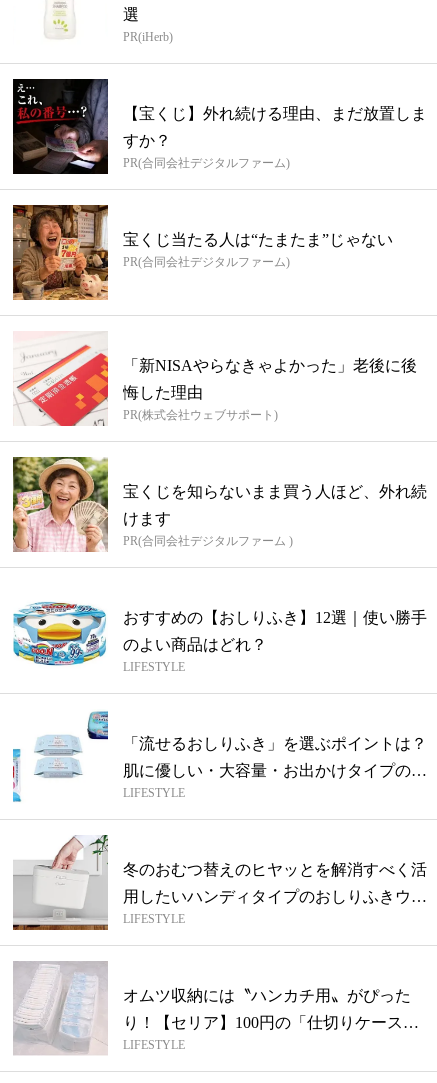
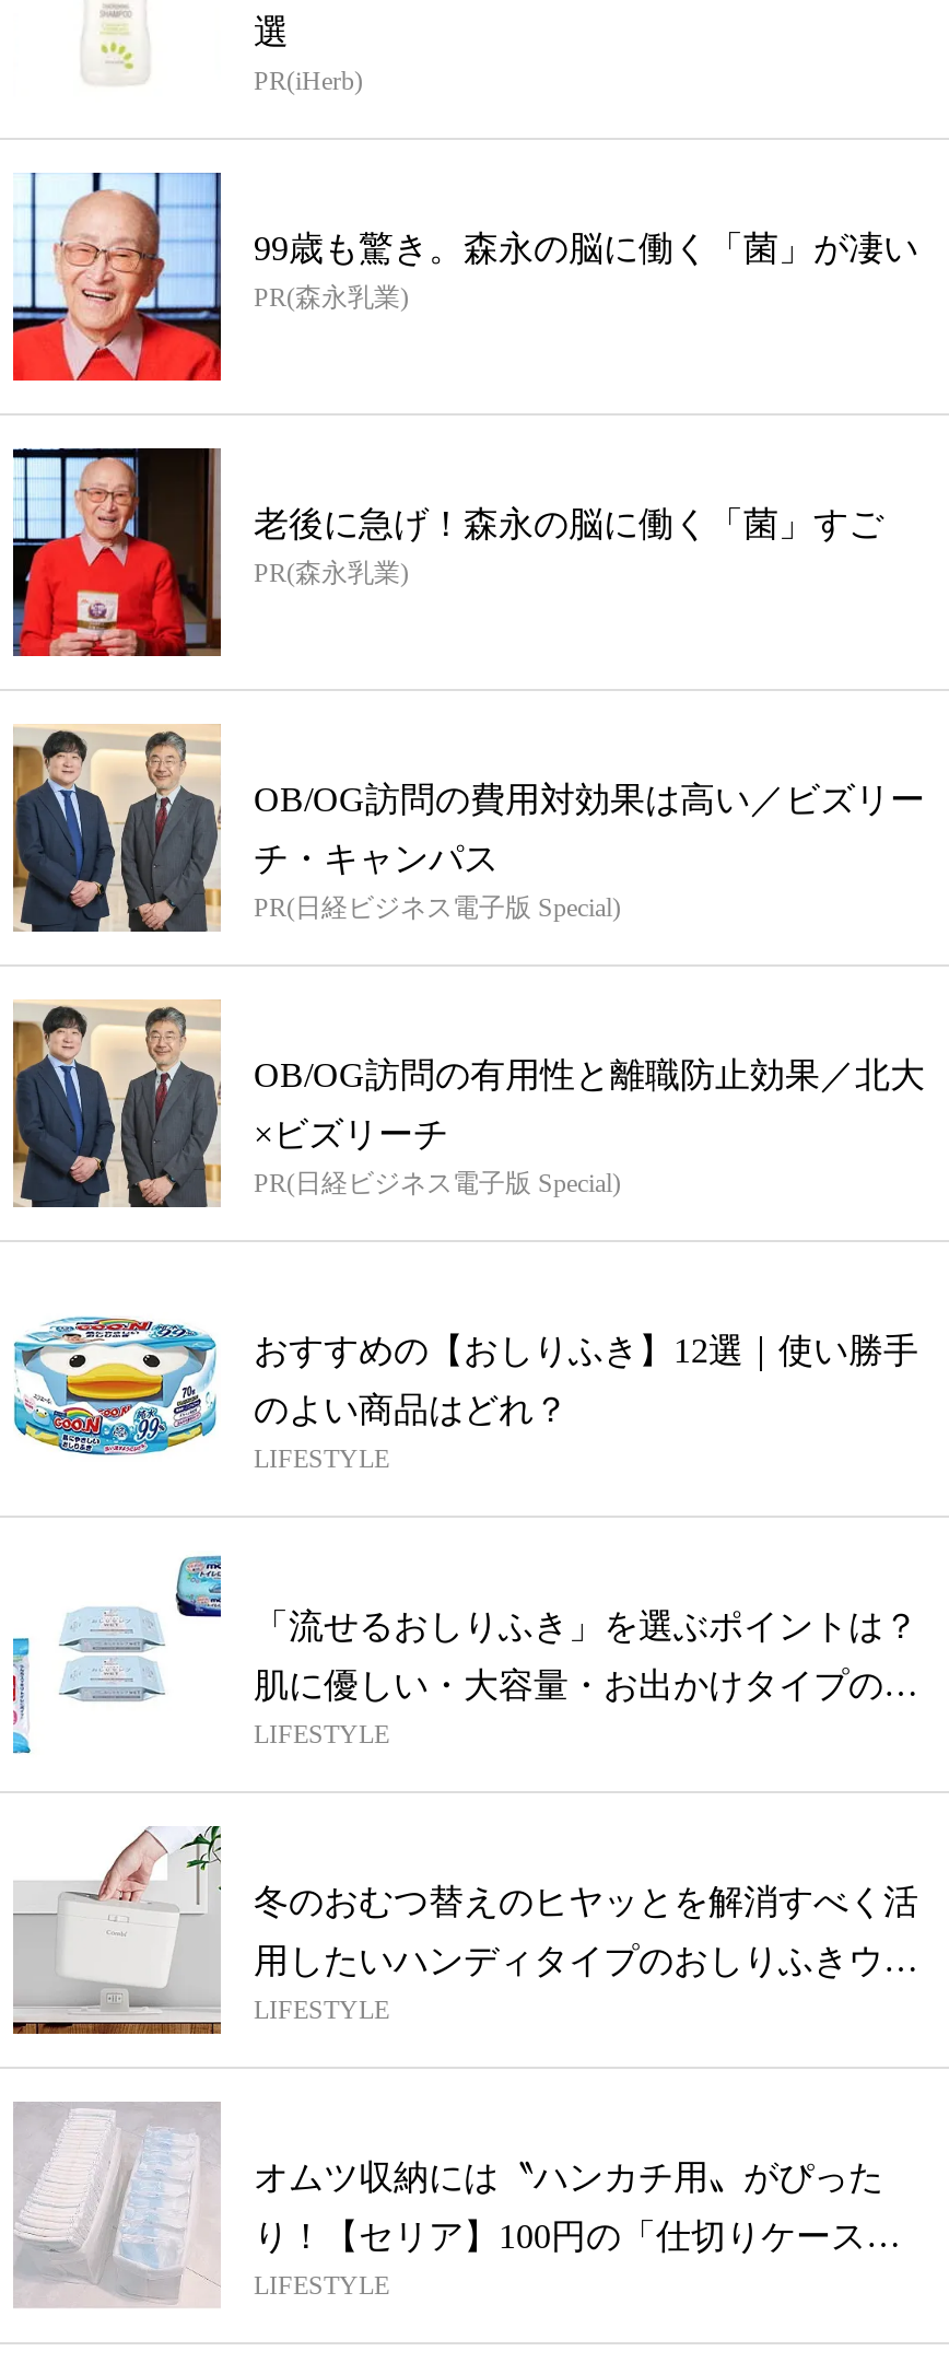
- [image]
- 【宝くじ】外れ続ける理由、まだ放置しま
- すか？
- PR(合同会社デジタルファーム)
+ [image]
+ 99歳も驚き。森永の脳に働く「菌」が凄い
+ PR(森永乳業)

- [image]
- 宝くじ当たる人は“たまたま”じゃない
- PR(合同会社デジタルファーム)
+ [image]
+ 老後に急げ！森永の脳に働く「菌」すご
+ PR(森永乳業)

- [image]
- 「新NISAやらなきゃよかった」老後に後
- 悔した理由
- PR(株式会社ウェブサポート)
+ [image]
+ OB/OG訪問の費用対効果は高い／ビズリー
+ チ・キャンパス
+ PR(日経ビジネス電子版 Special)

- [image]
- 宝くじを知らないまま買う人ほど、外れ続
- けます
- PR(合同会社デジタルファーム )
+ [image]
+ OB/OG訪問の有用性と離職防止効果／北大
+ ×ビズリーチ
+ PR(日経ビジネス電子版 Special)
